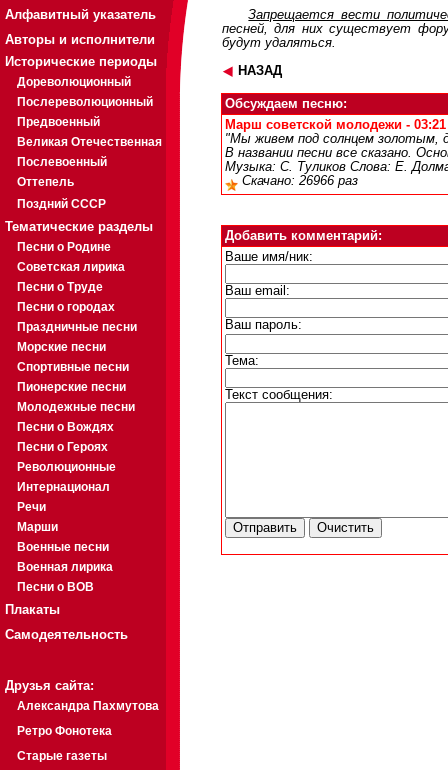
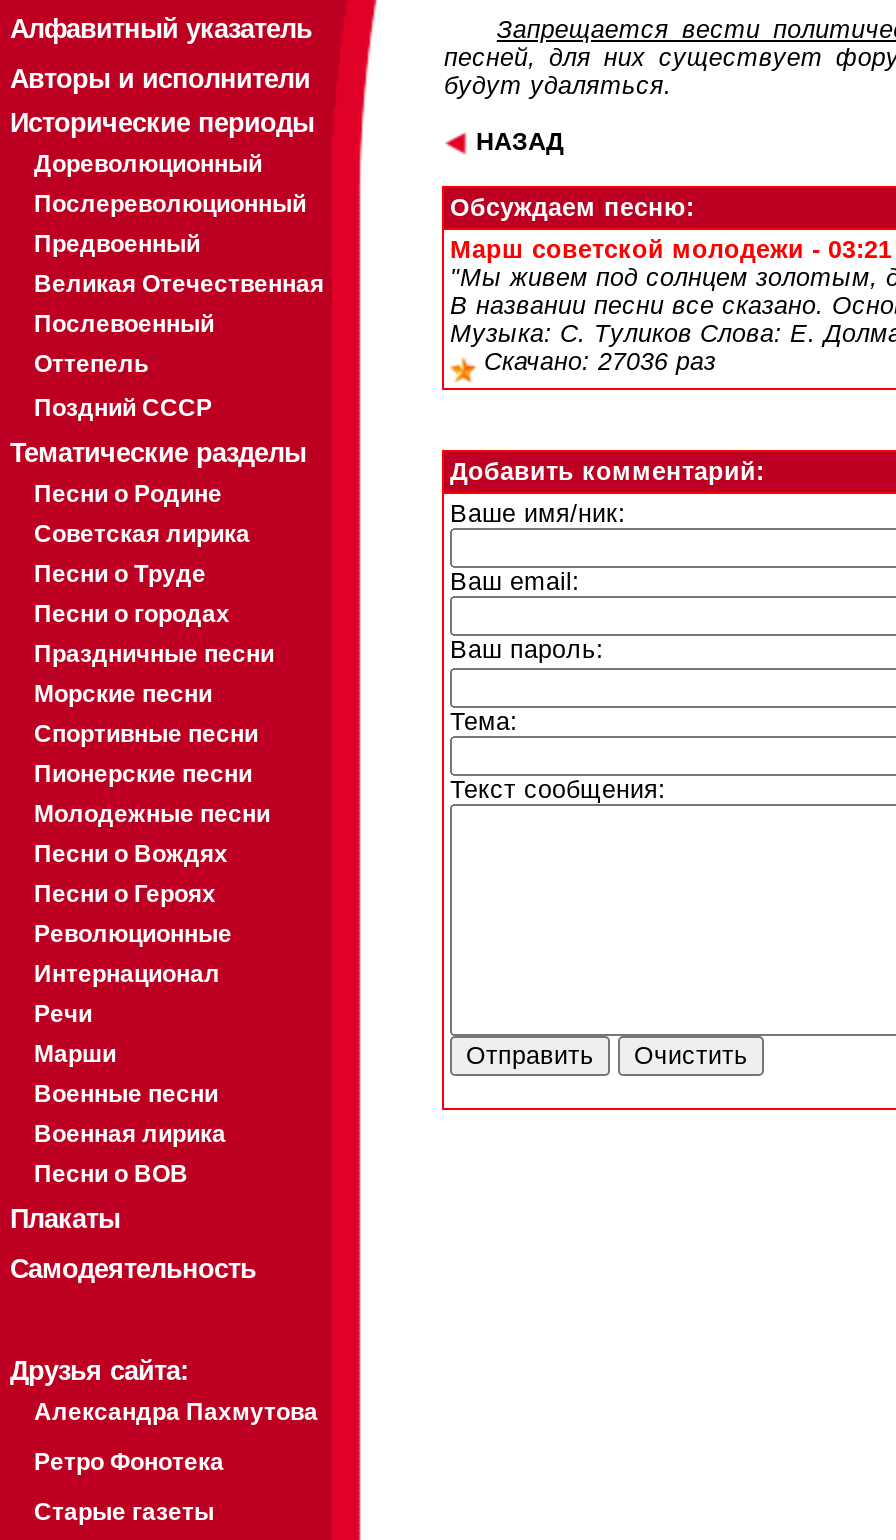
- Скачано: 26966 раз
+ Скачано: 27036 раз
